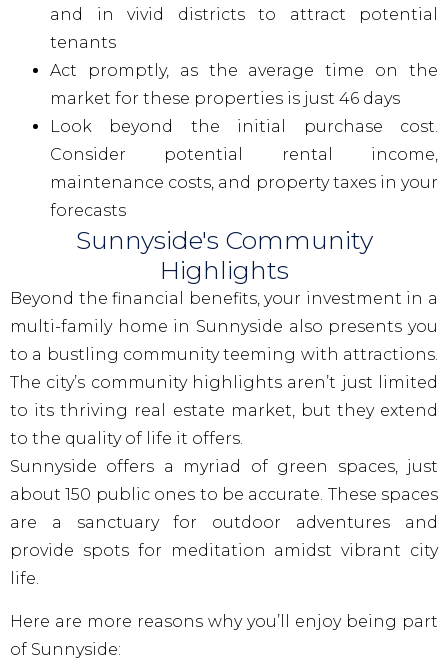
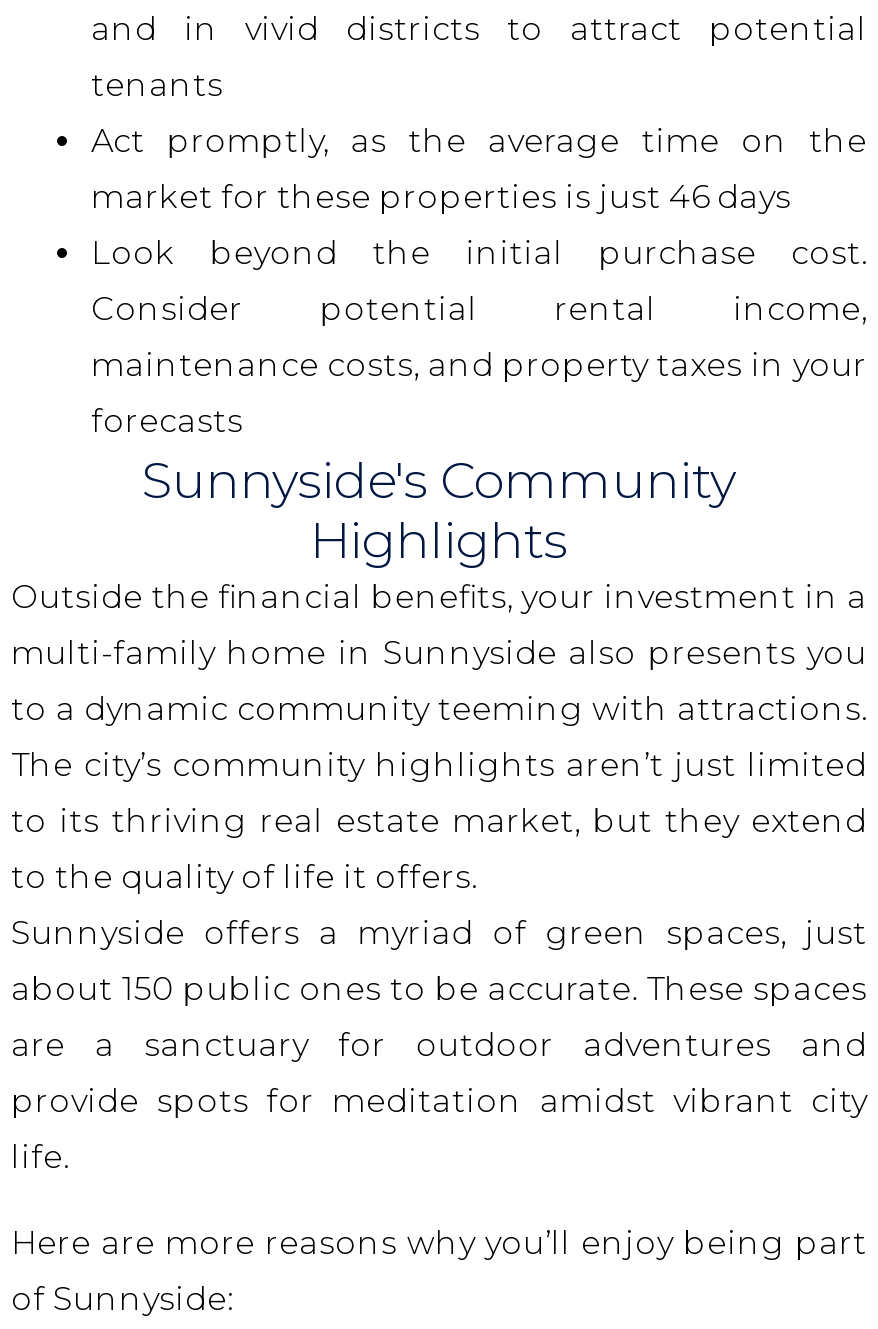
- Beyond the financial benefits, your investment in a
+ Outside the financial benefits, your investment in a

- to a bustling community teeming with attractions.
+ to a dynamic community teeming with attractions.
